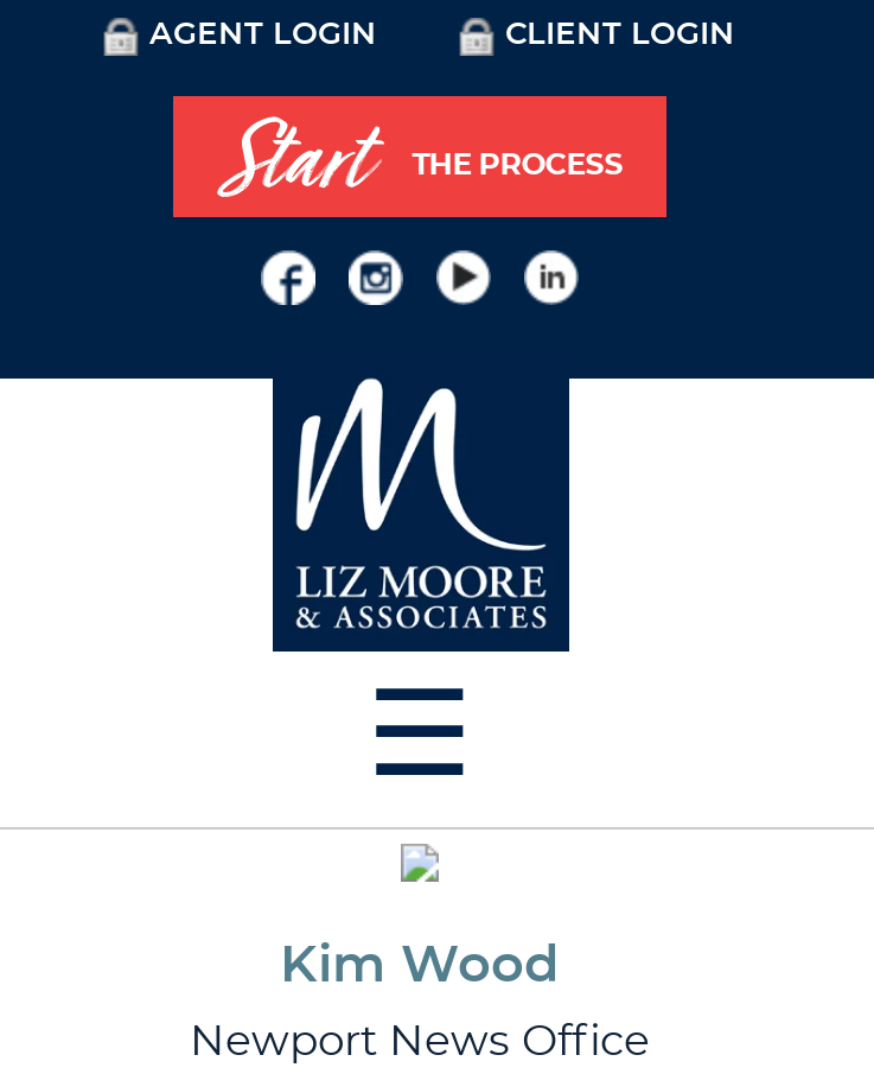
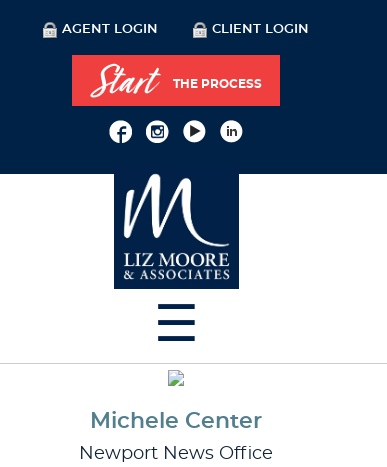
- Kim Wood
+ Michele Center
